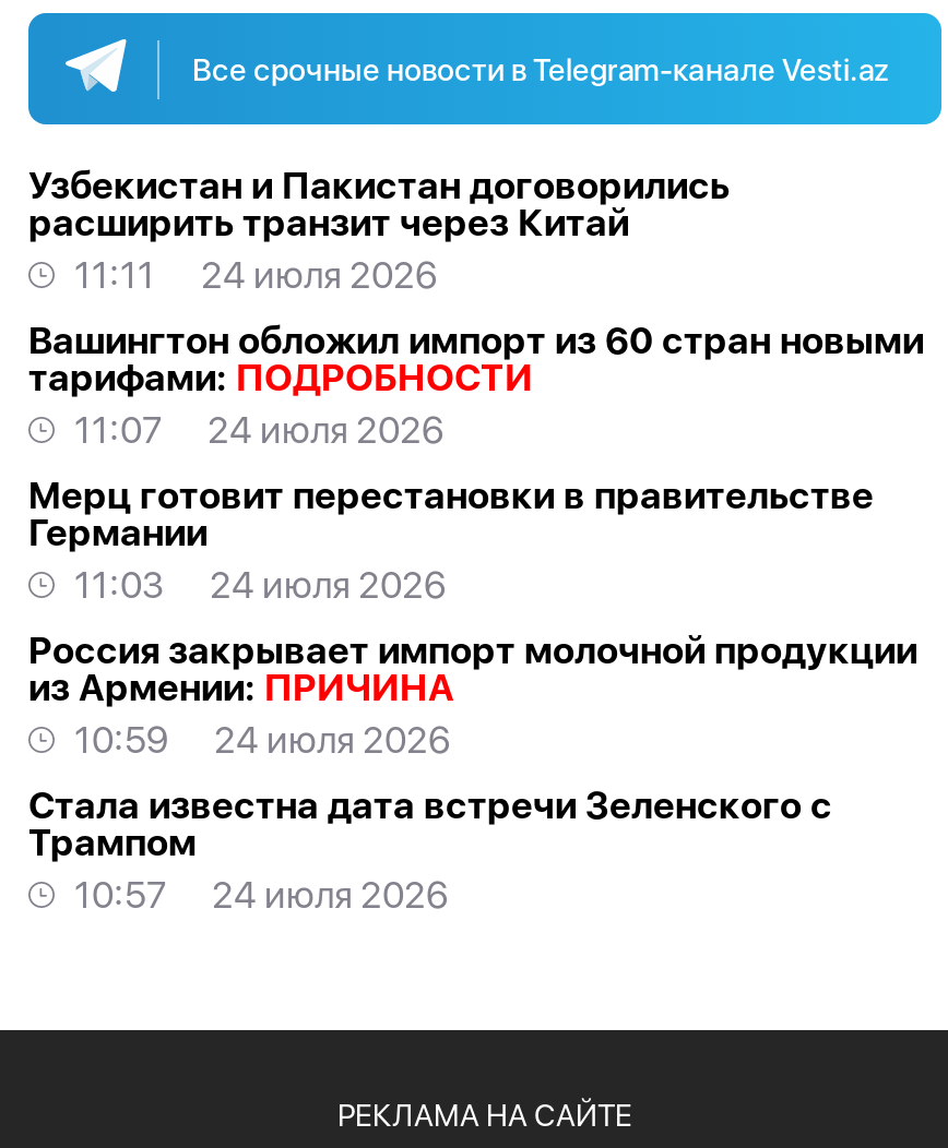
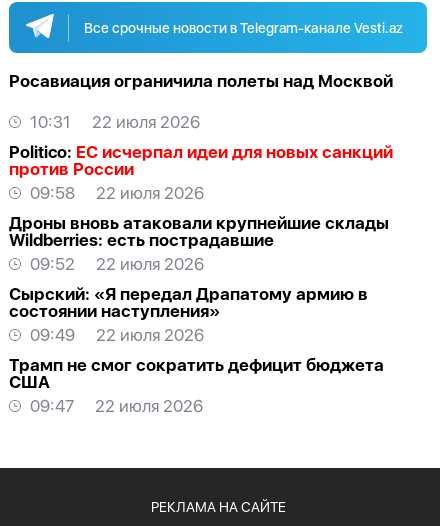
- Узбекистан и Пакистан договорились
- расширить транзит через Китай
- 11:11
- 24 июля 2026
- Вашингтон обложил импорт из 60 стран новыми
- тарифами: ПОДРОБНОСТИ
- 11:07
- 24 июля 2026
- Мерц готовит перестановки в правительстве
- Германии
- 11:03
- 24 июля 2026
- Россия закрывает импорт молочной продукции
- из Армении: ПРИЧИНА
- 10:59
- 24 июля 2026
- Стала известна дата встречи Зеленского с
- Трампом
- 10:57
- 24 июля 2026
+ Росавиация ограничила полеты над Москвой
+ 10:31
+ 22 июля 2026
+ Politico: ЕС исчерпал идеи для новых санкций
+ против России
+ 09:58
+ 22 июля 2026
+ Дроны вновь атаковали крупнейшие склады
+ Wildberries: есть пострадавшие
+ 09:52
+ 22 июля 2026
+ Сырский: «Я передал Драпатому армию в
+ состоянии наступления»
+ 09:49
+ 22 июля 2026
+ Трамп не смог сократить дефицит бюджета
+ США
+ 09:47
+ 22 июля 2026
